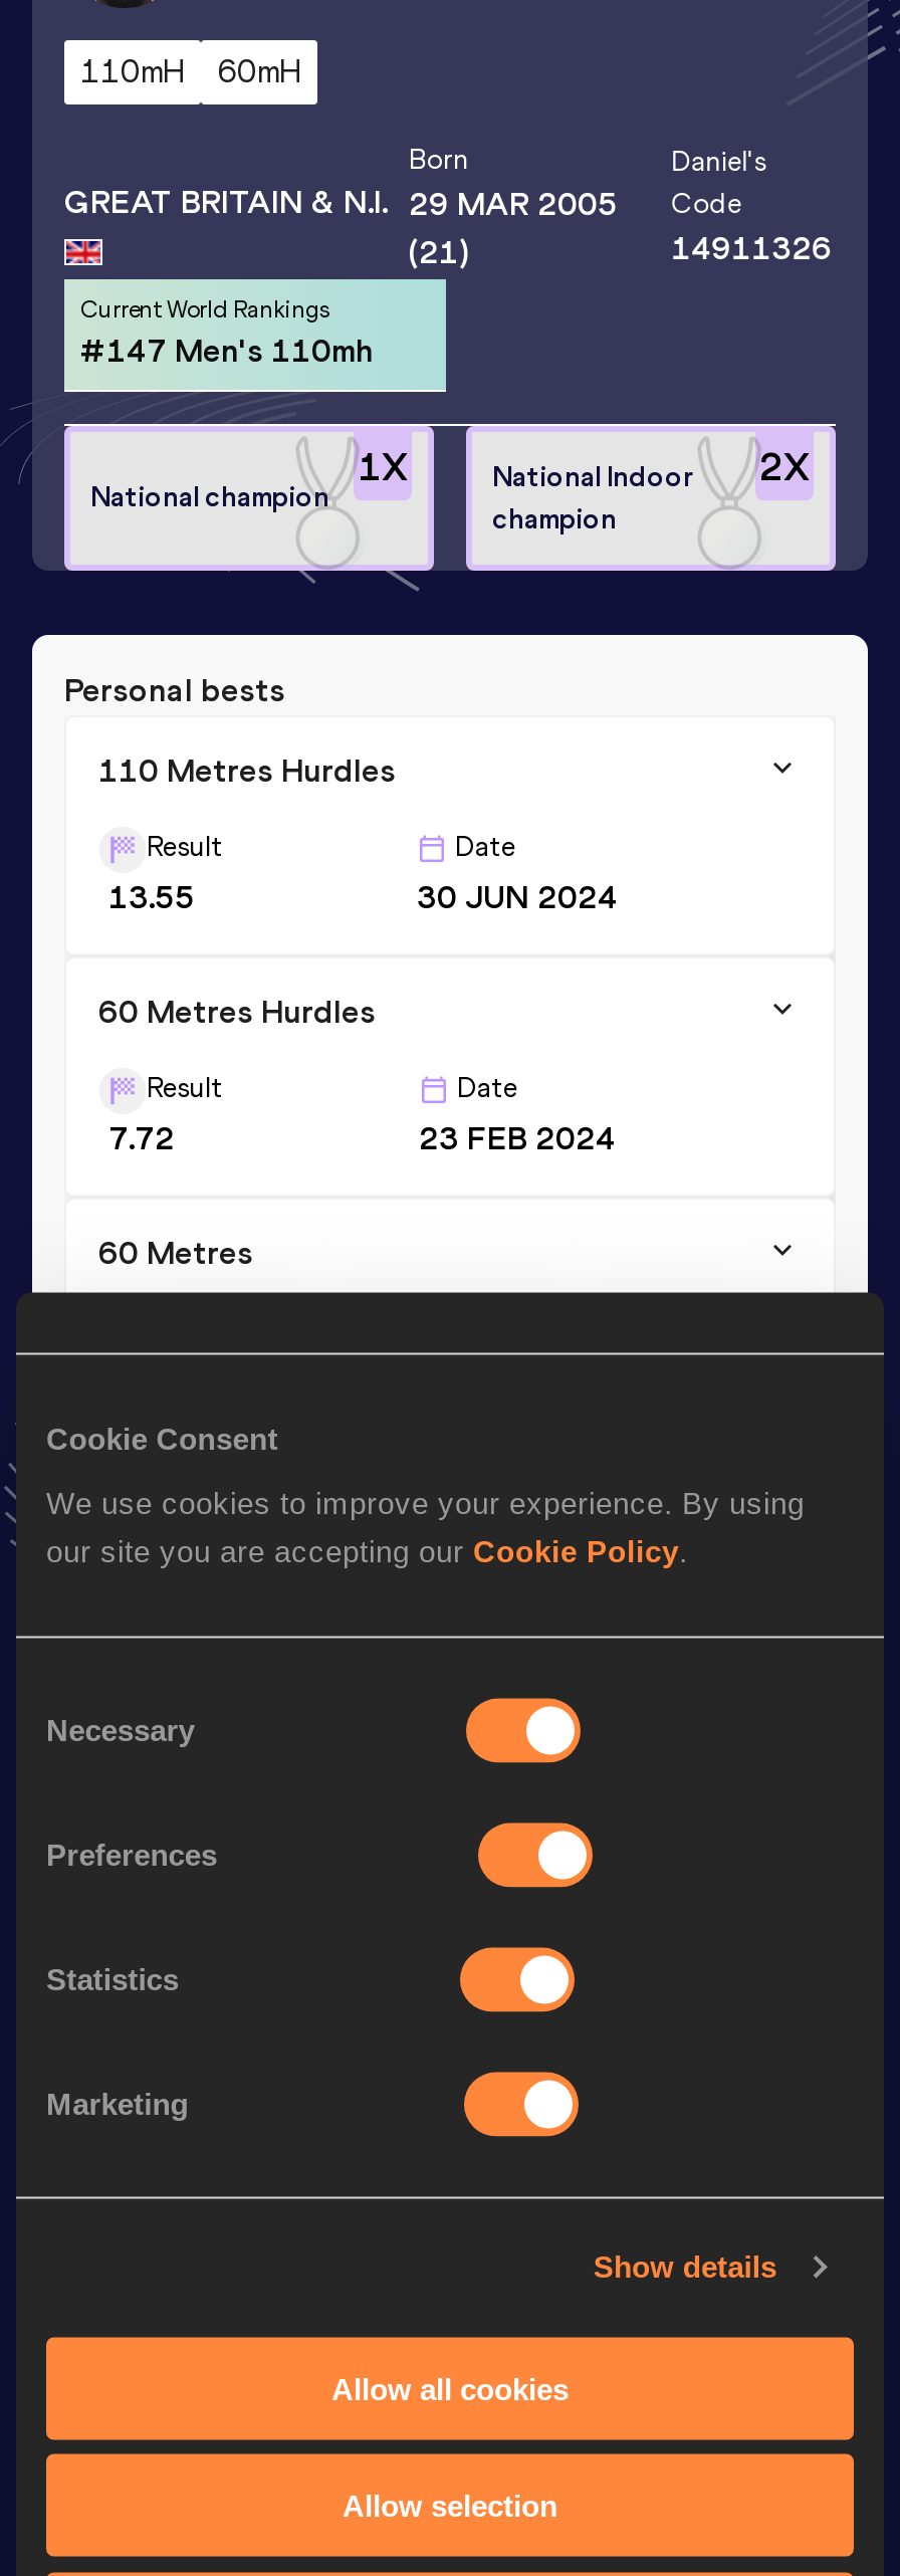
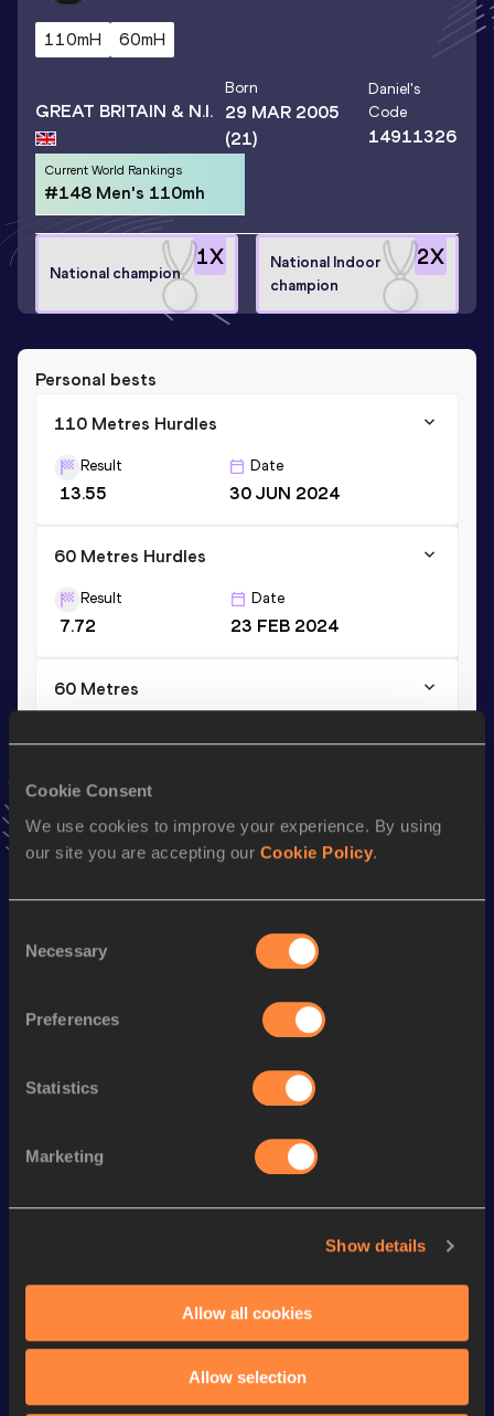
- #147 Men's 110mh
+ #148 Men's 110mh
